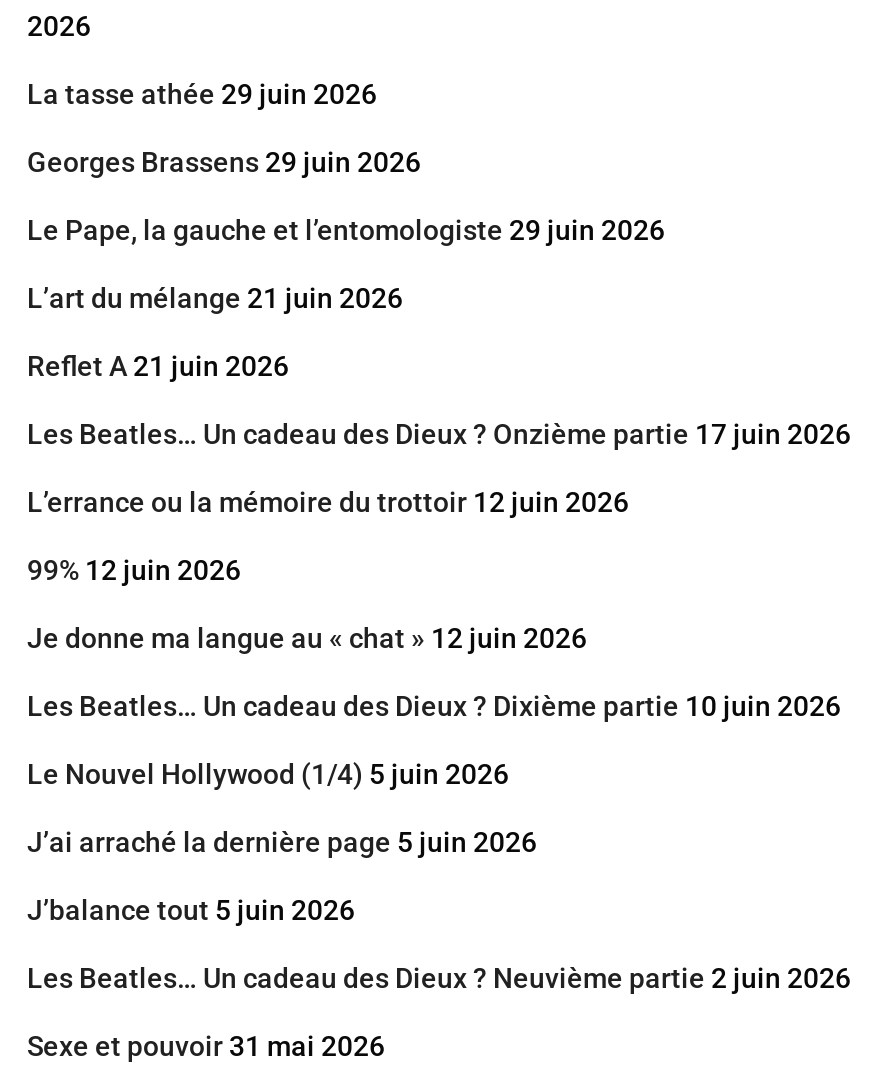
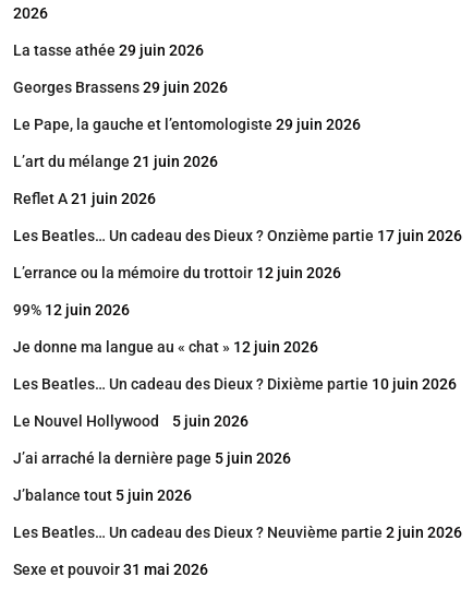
- Le Nouvel Hollywood (1/4) 5 juin 2026
+ Le Nouvel Hollywood 5 juin 2026
